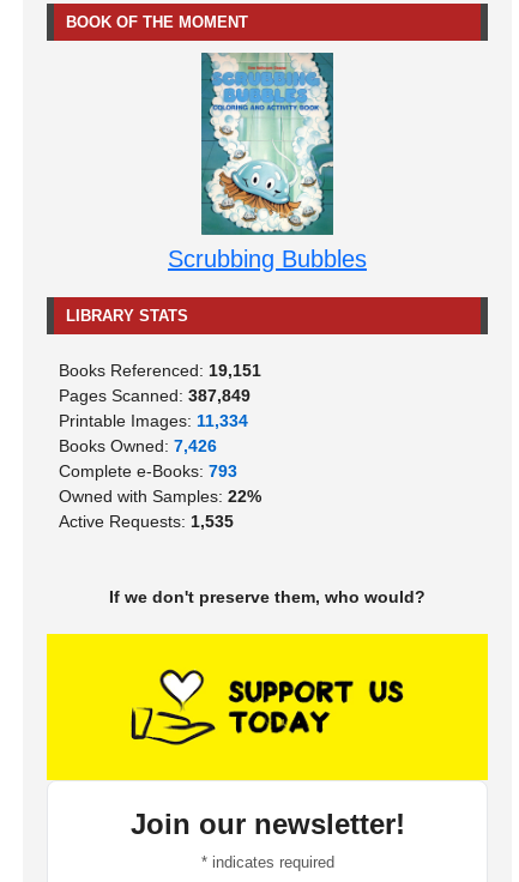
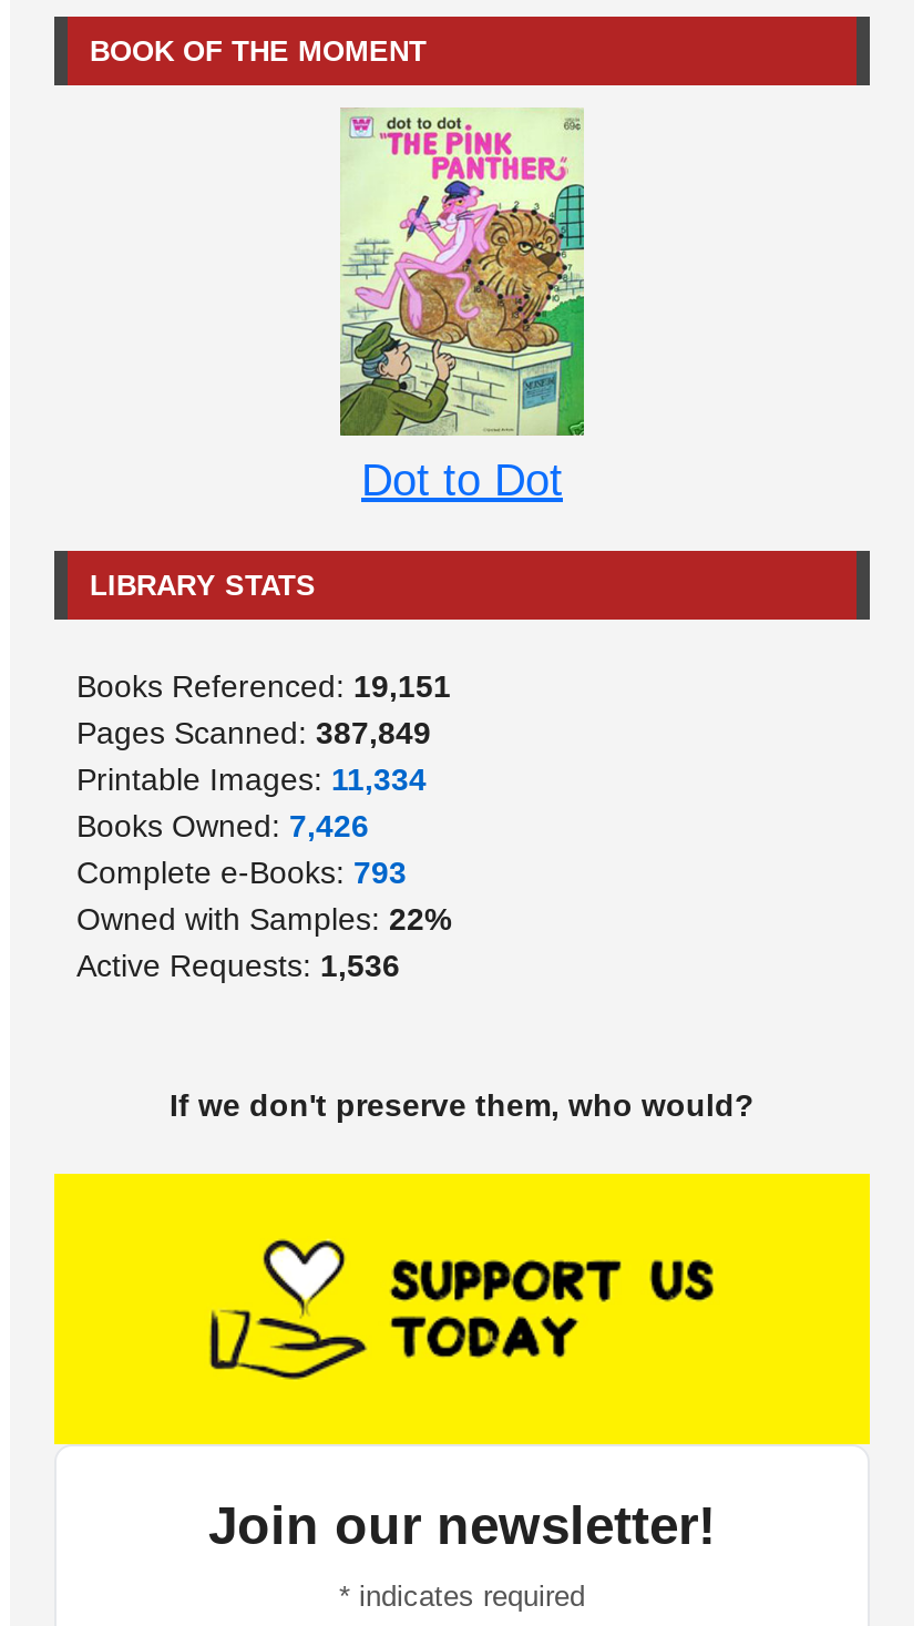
- [image]
- Scrubbing Bubbles
+ [image]
+ Dot to Dot

- Active Requests: 1,535
+ Active Requests: 1,536
